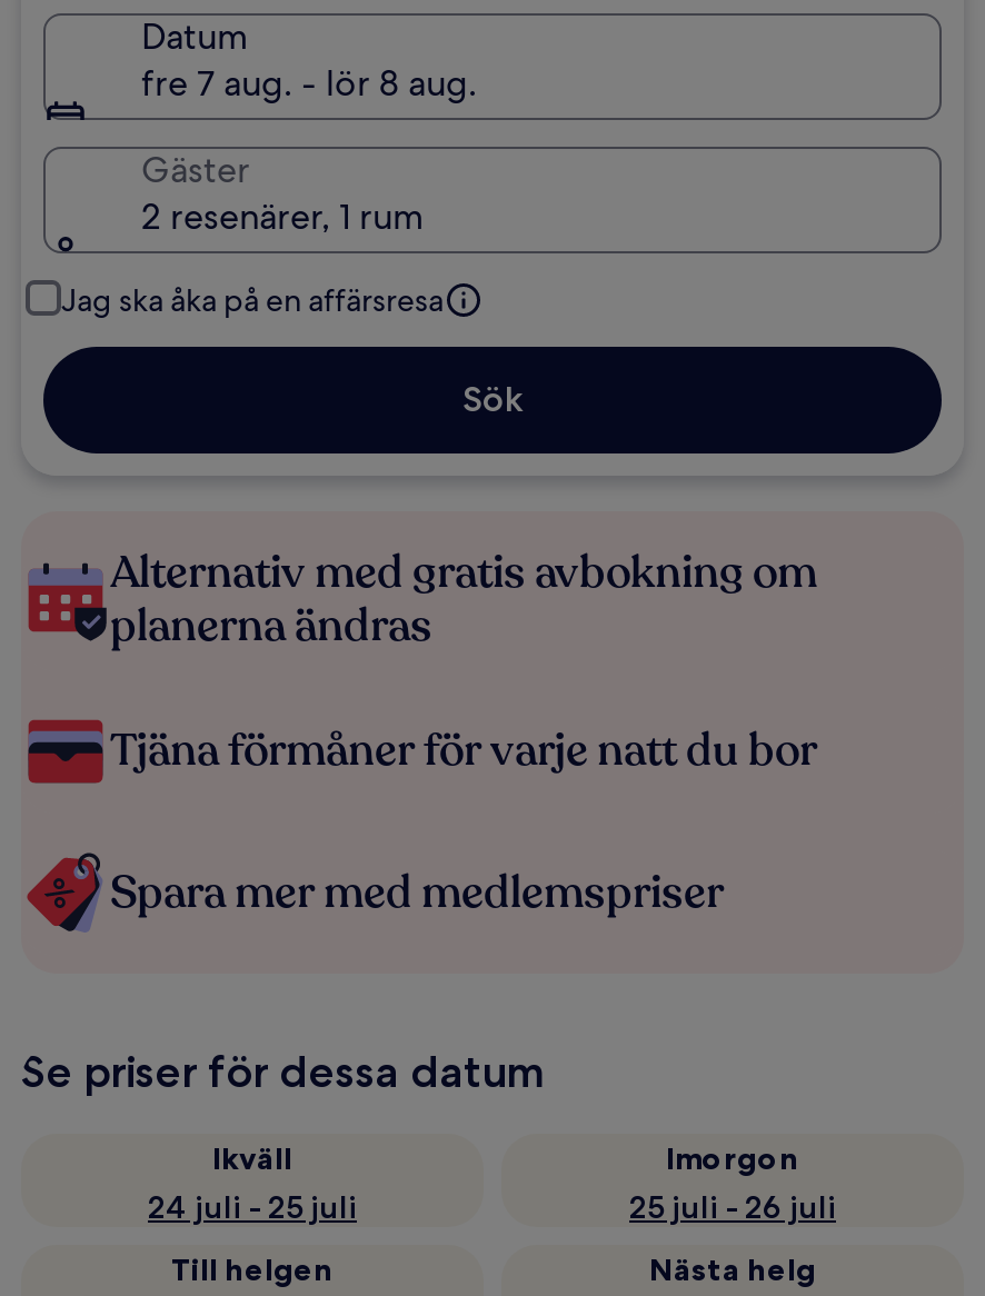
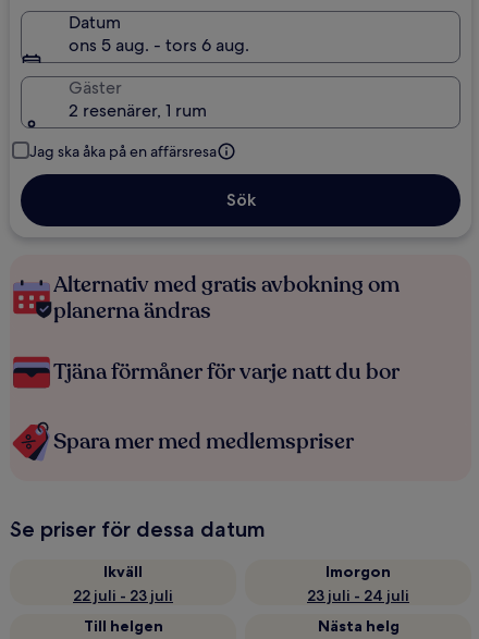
- fre 7 aug. - lör 8 aug.
+ ons 5 aug. - tors 6 aug.

- 24 juli - 25 juli
+ 22 juli - 23 juli

- 25 juli - 26 juli
+ 23 juli - 24 juli
